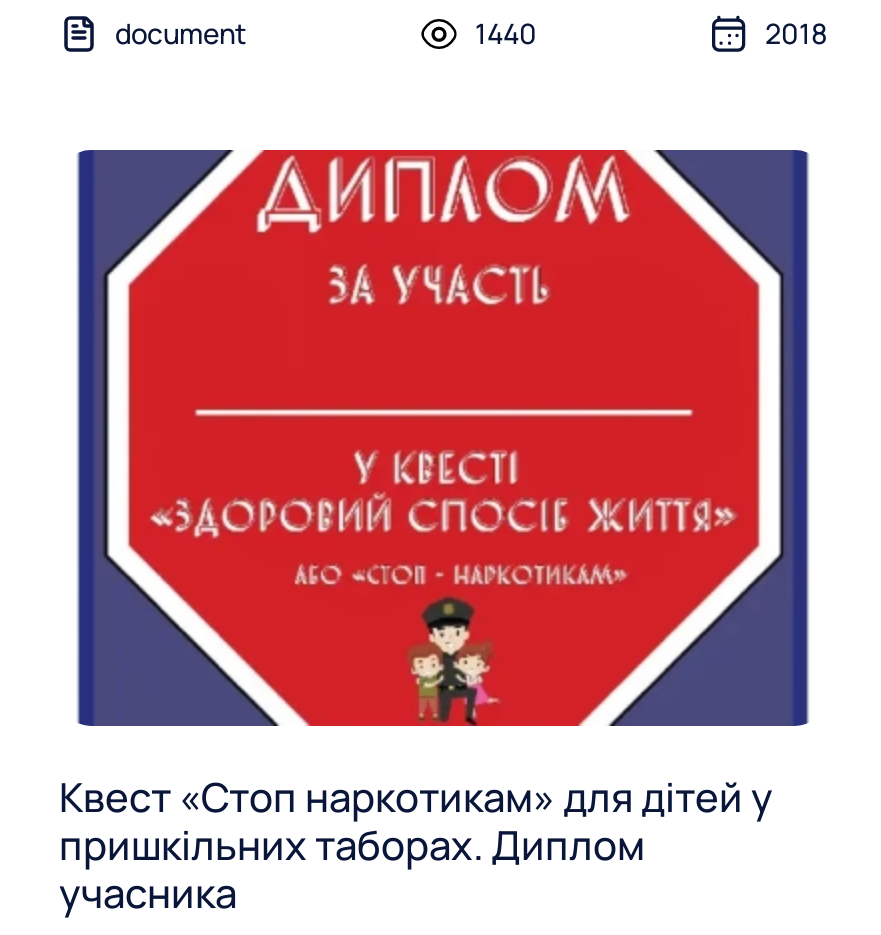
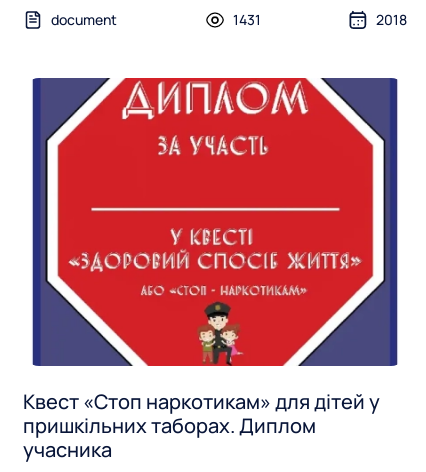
- 1440
+ 1431
